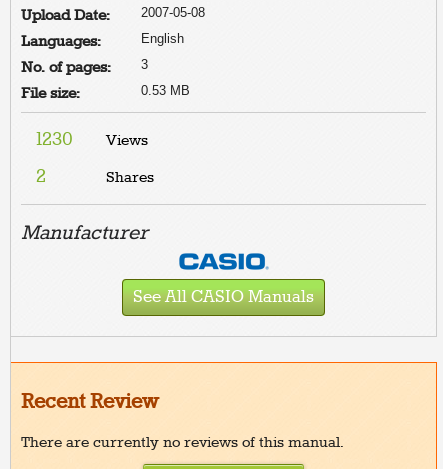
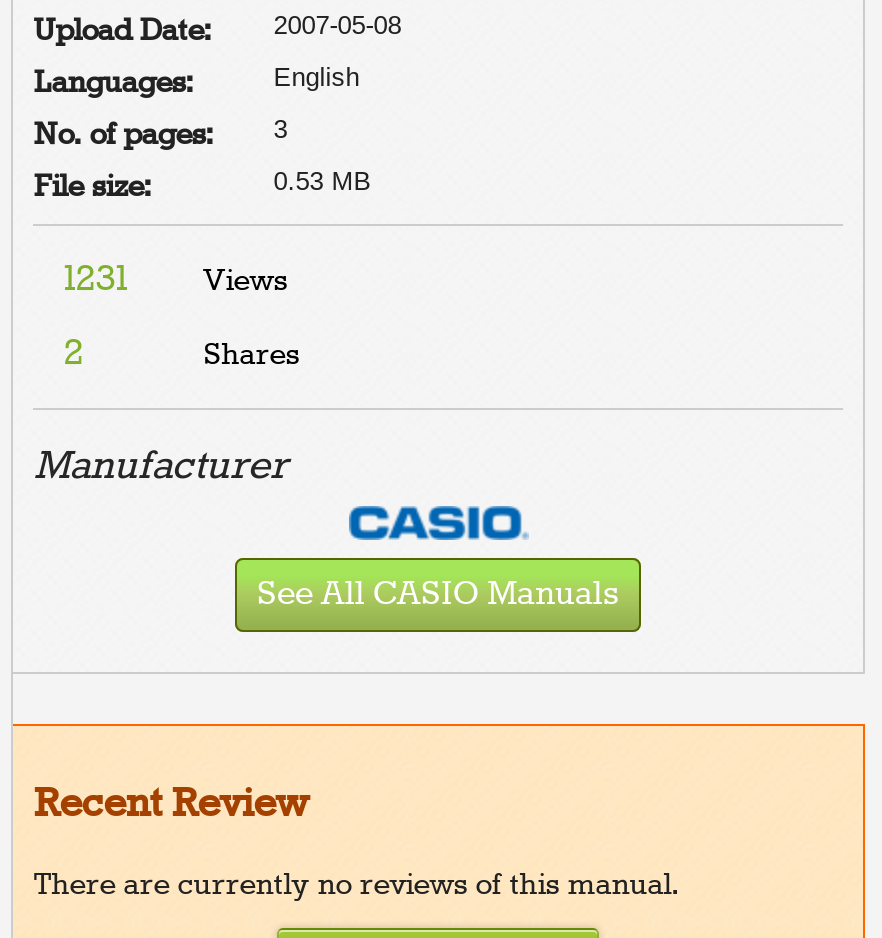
- 1230
+ 1231
